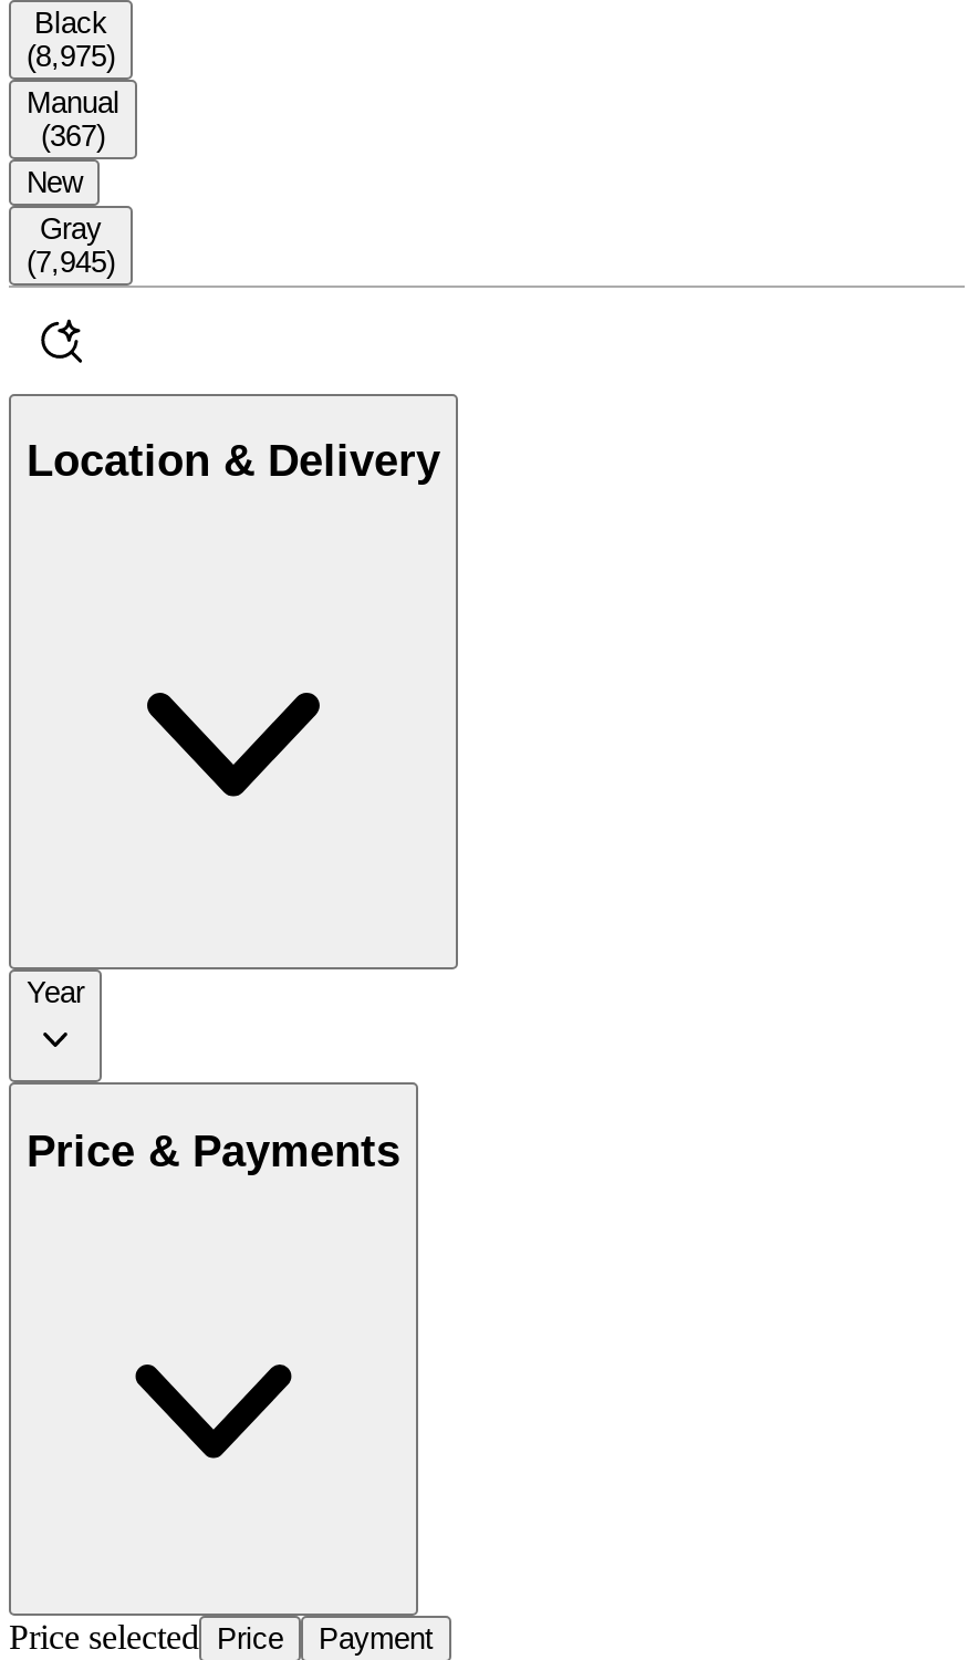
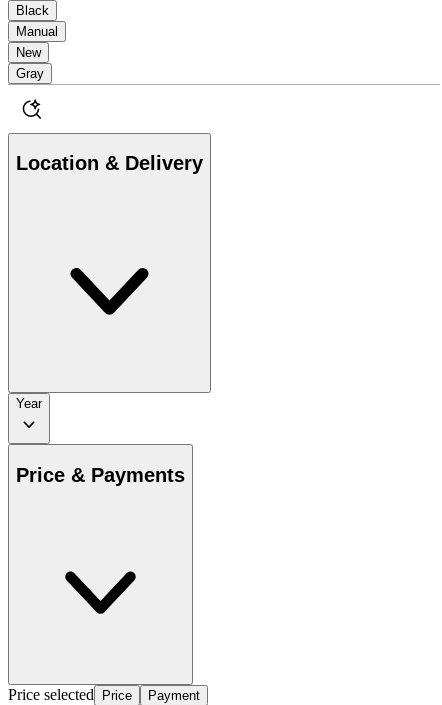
- (8,975)

- (367)

- (7,945)
